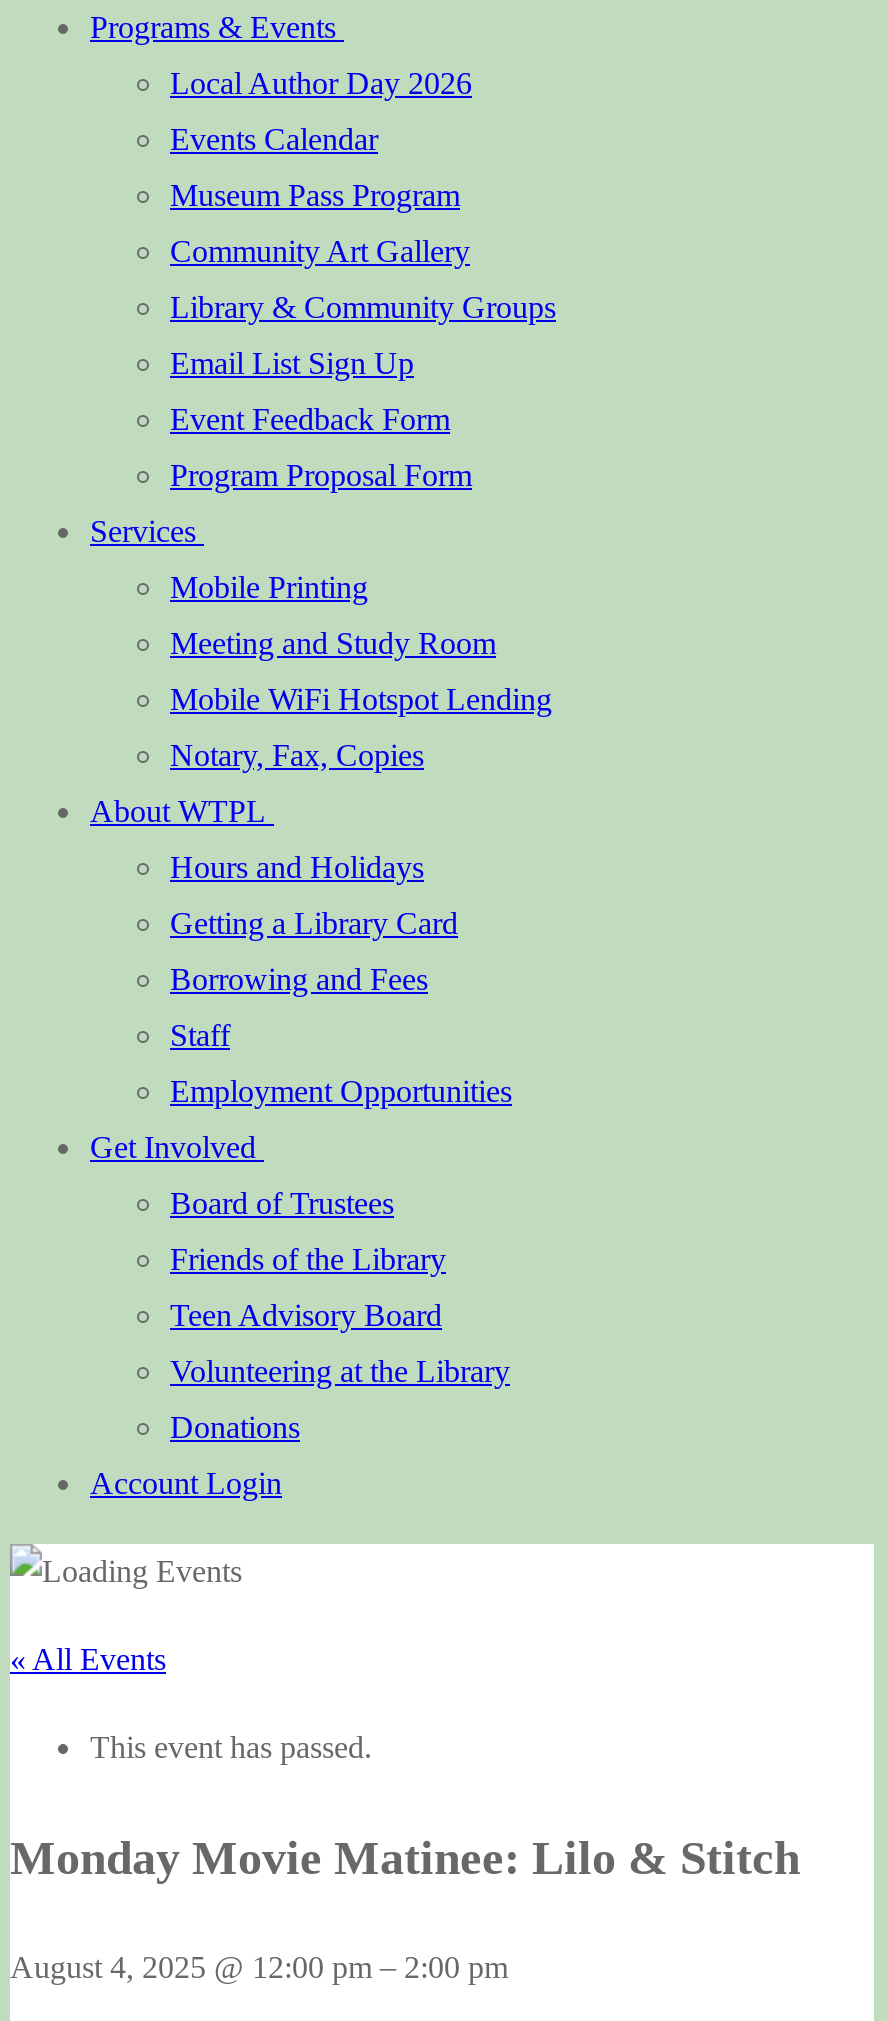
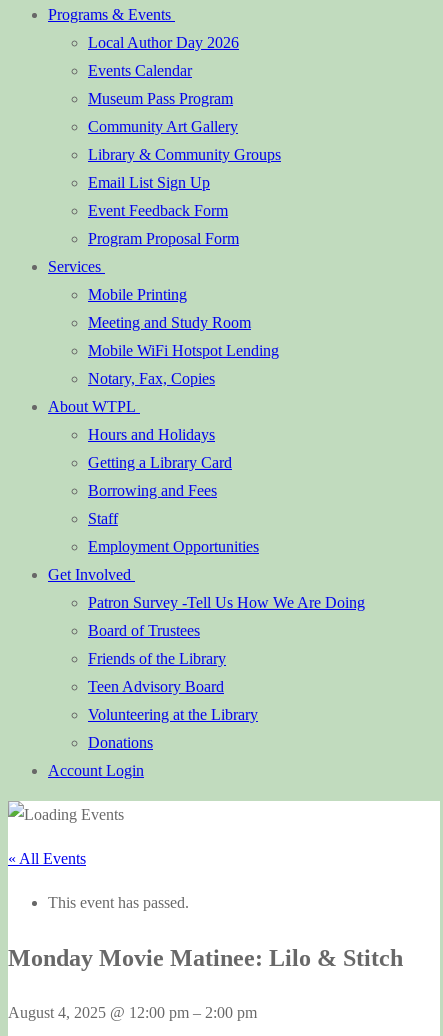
+ Patron Survey -Tell Us How We Are Doing
